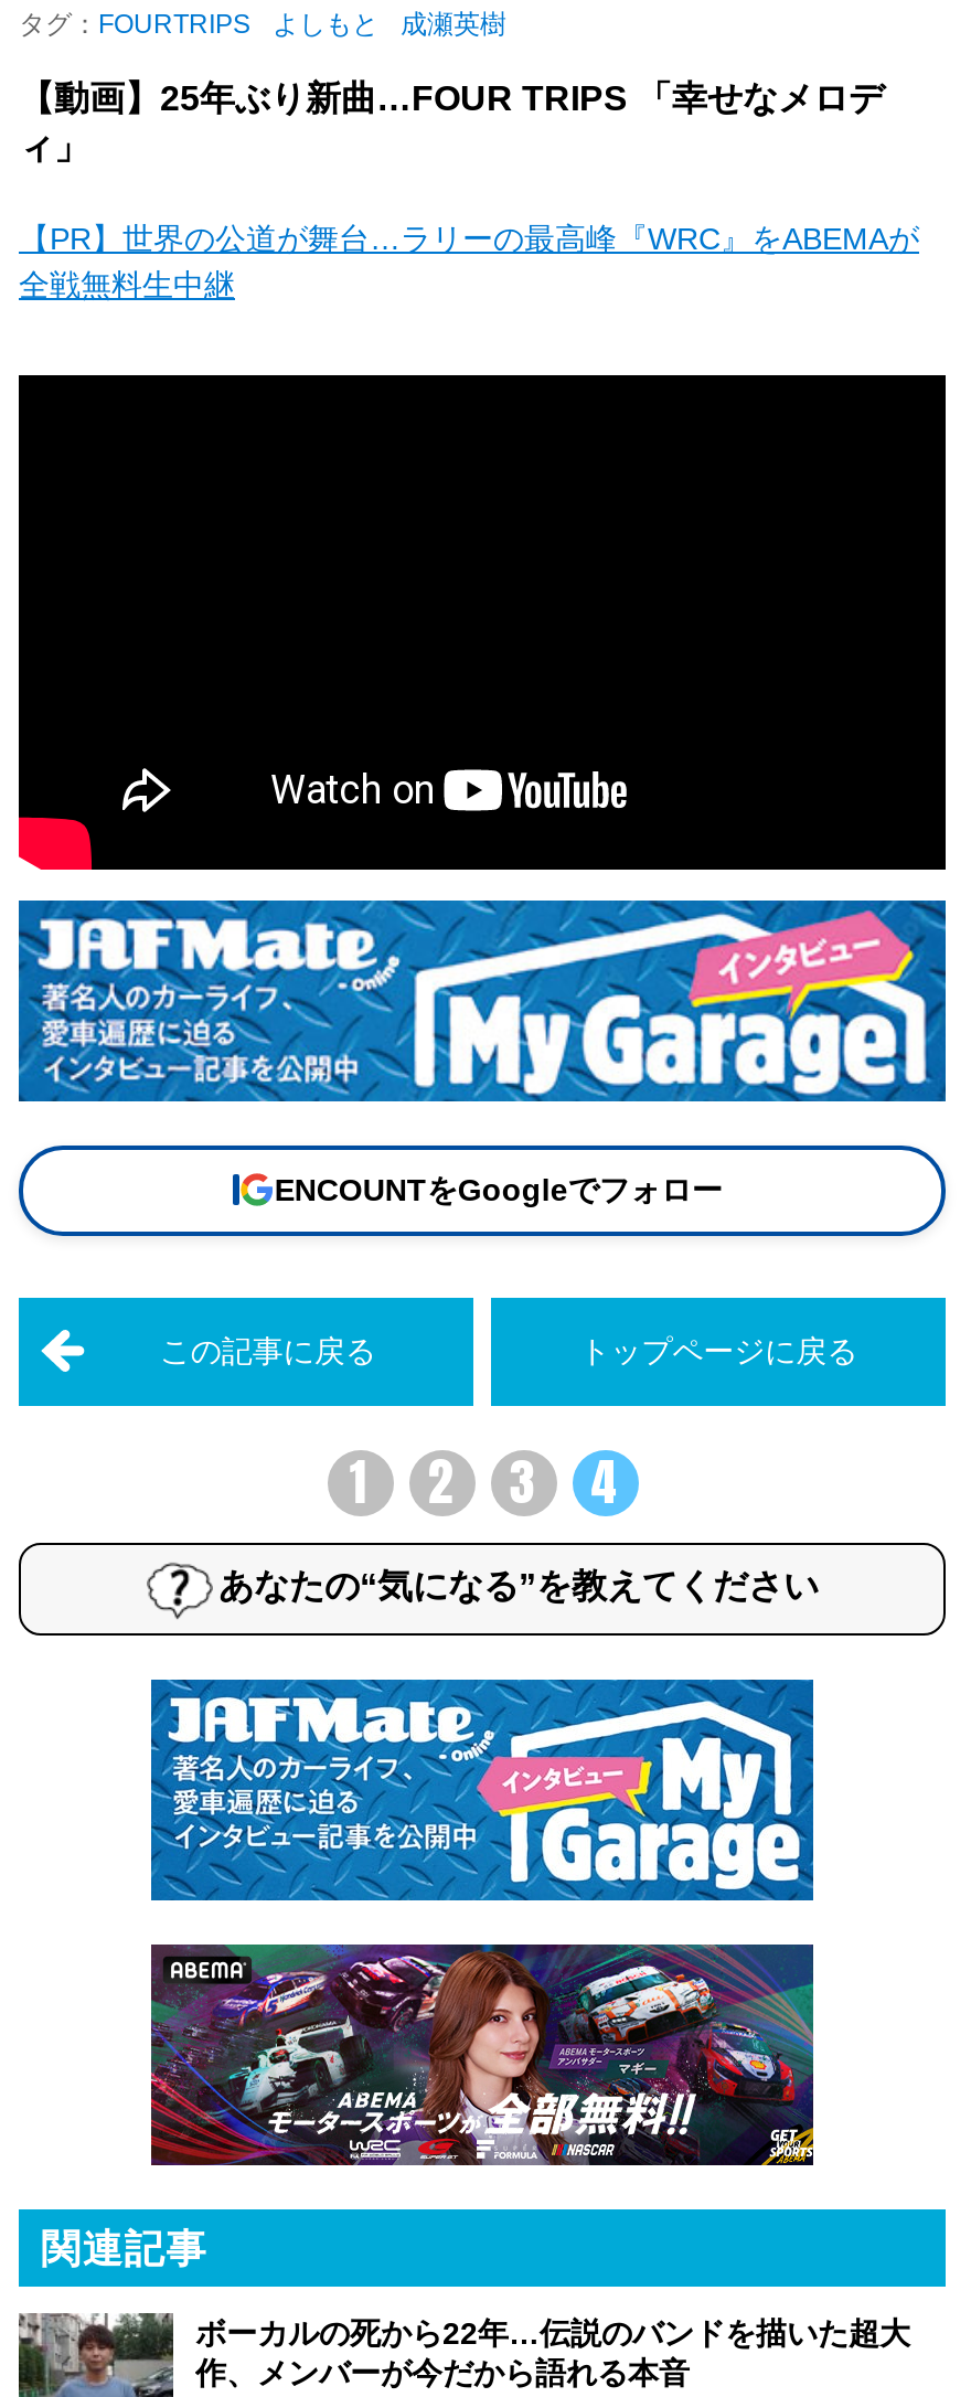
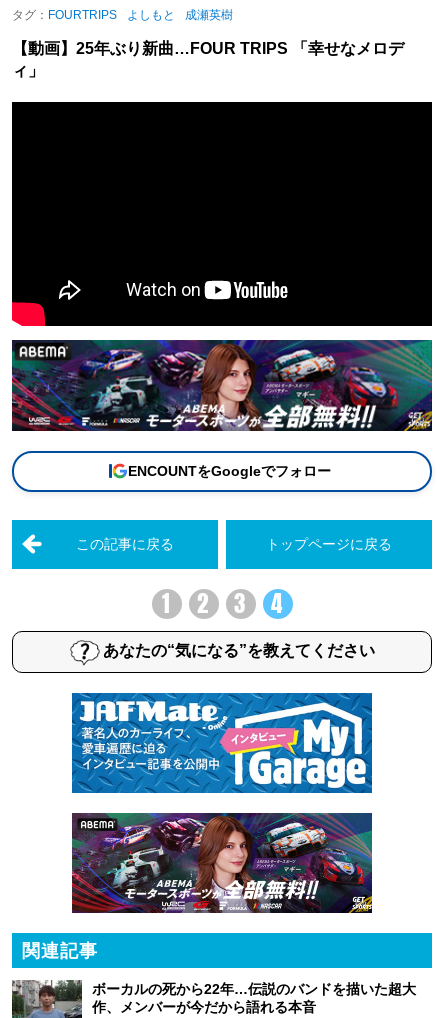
- 【PR】世界の公道が舞台…ラリーの最高峰『WRC』をABEMAが
- 全戦無料生中継

- [image]
+ [image]
